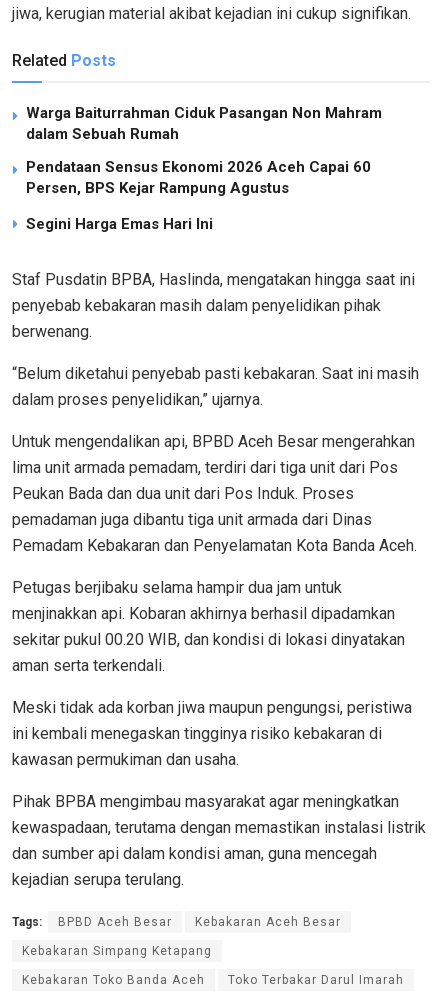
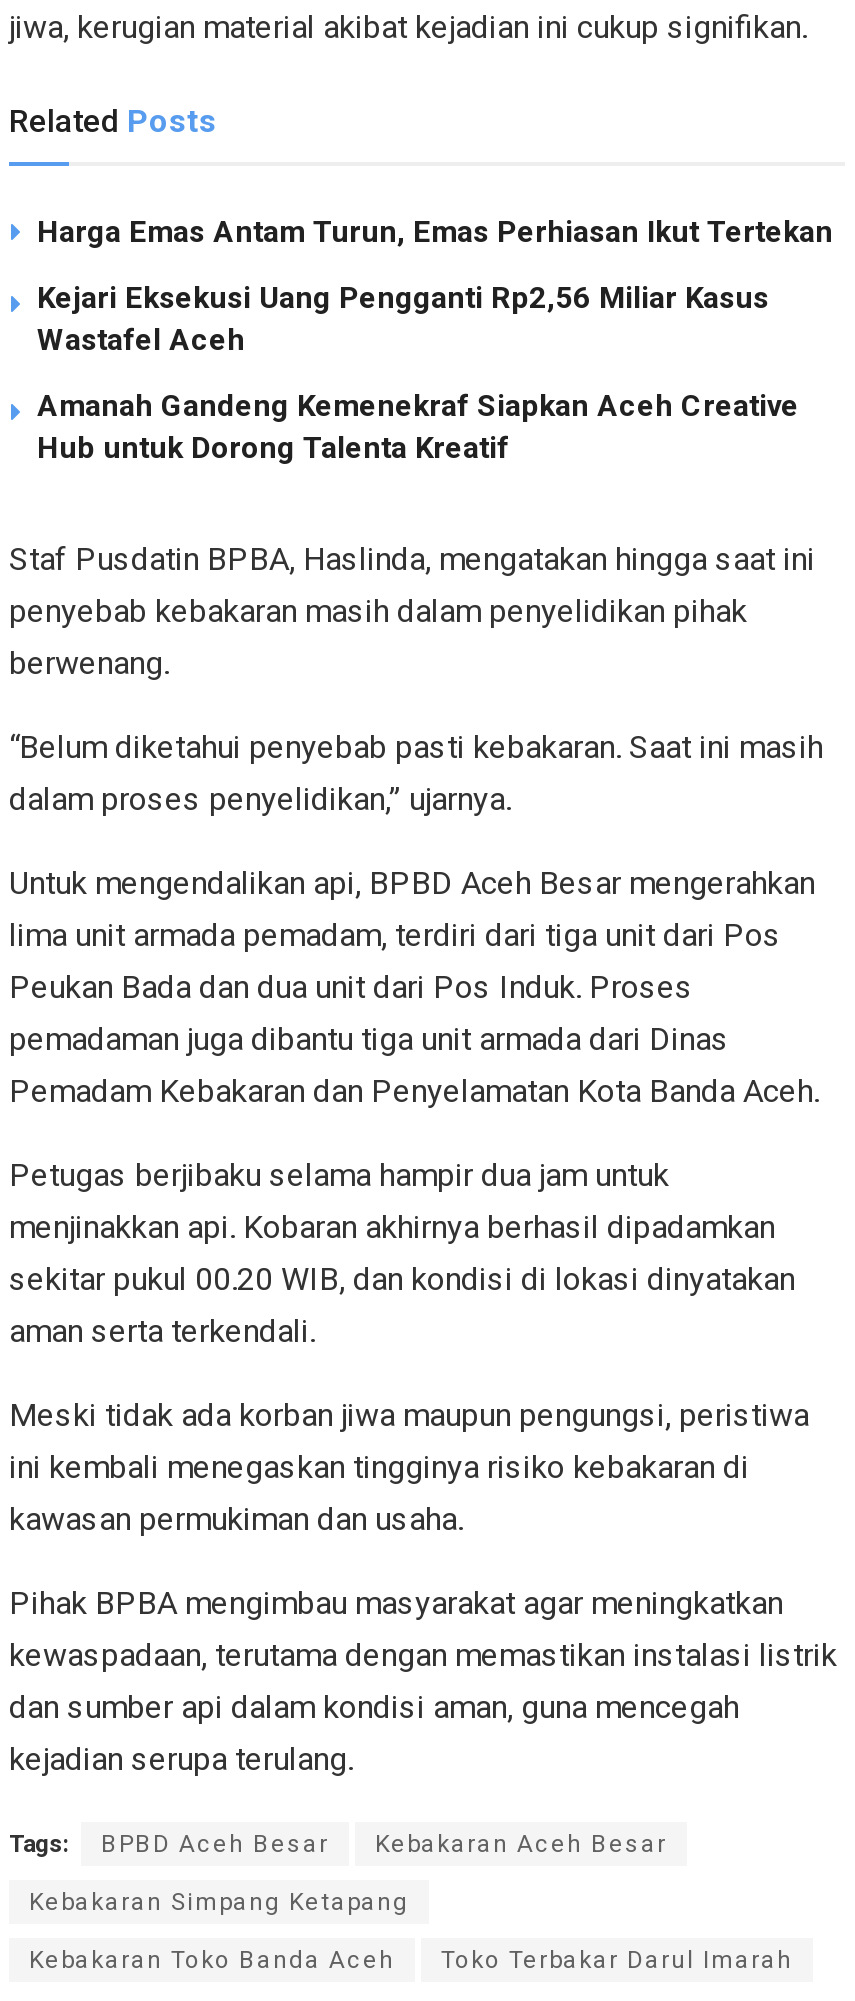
- Warga Baiturrahman Ciduk Pasangan Non Mahram
- dalam Sebuah Rumah
+ Harga Emas Antam Turun, Emas Perhiasan Ikut Tertekan

- Pendataan Sensus Ekonomi 2026 Aceh Capai 60
- Persen, BPS Kejar Rampung Agustus
+ Kejari Eksekusi Uang Pengganti Rp2,56 Miliar Kasus
+ Wastafel Aceh

- Segini Harga Emas Hari Ini
+ Amanah Gandeng Kemenekraf Siapkan Aceh Creative
+ Hub untuk Dorong Talenta Kreatif
